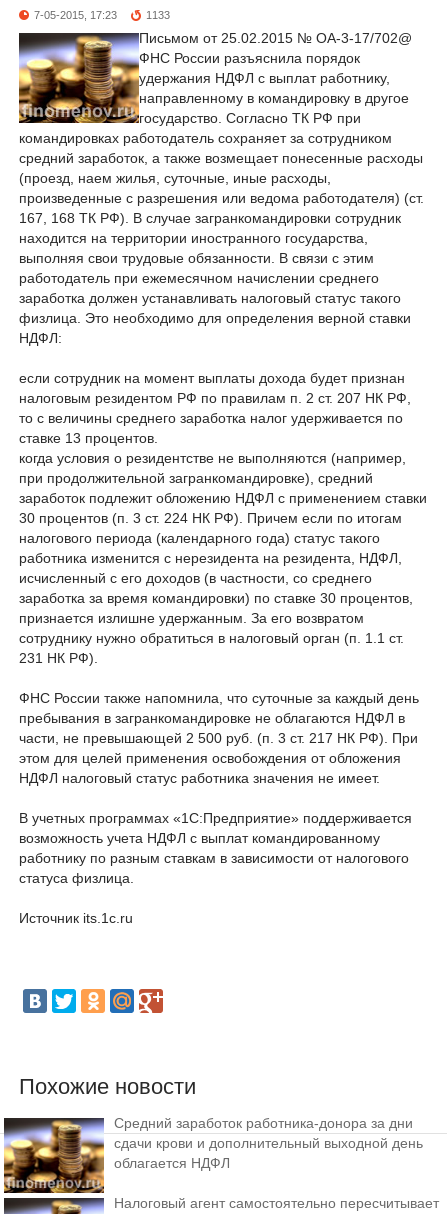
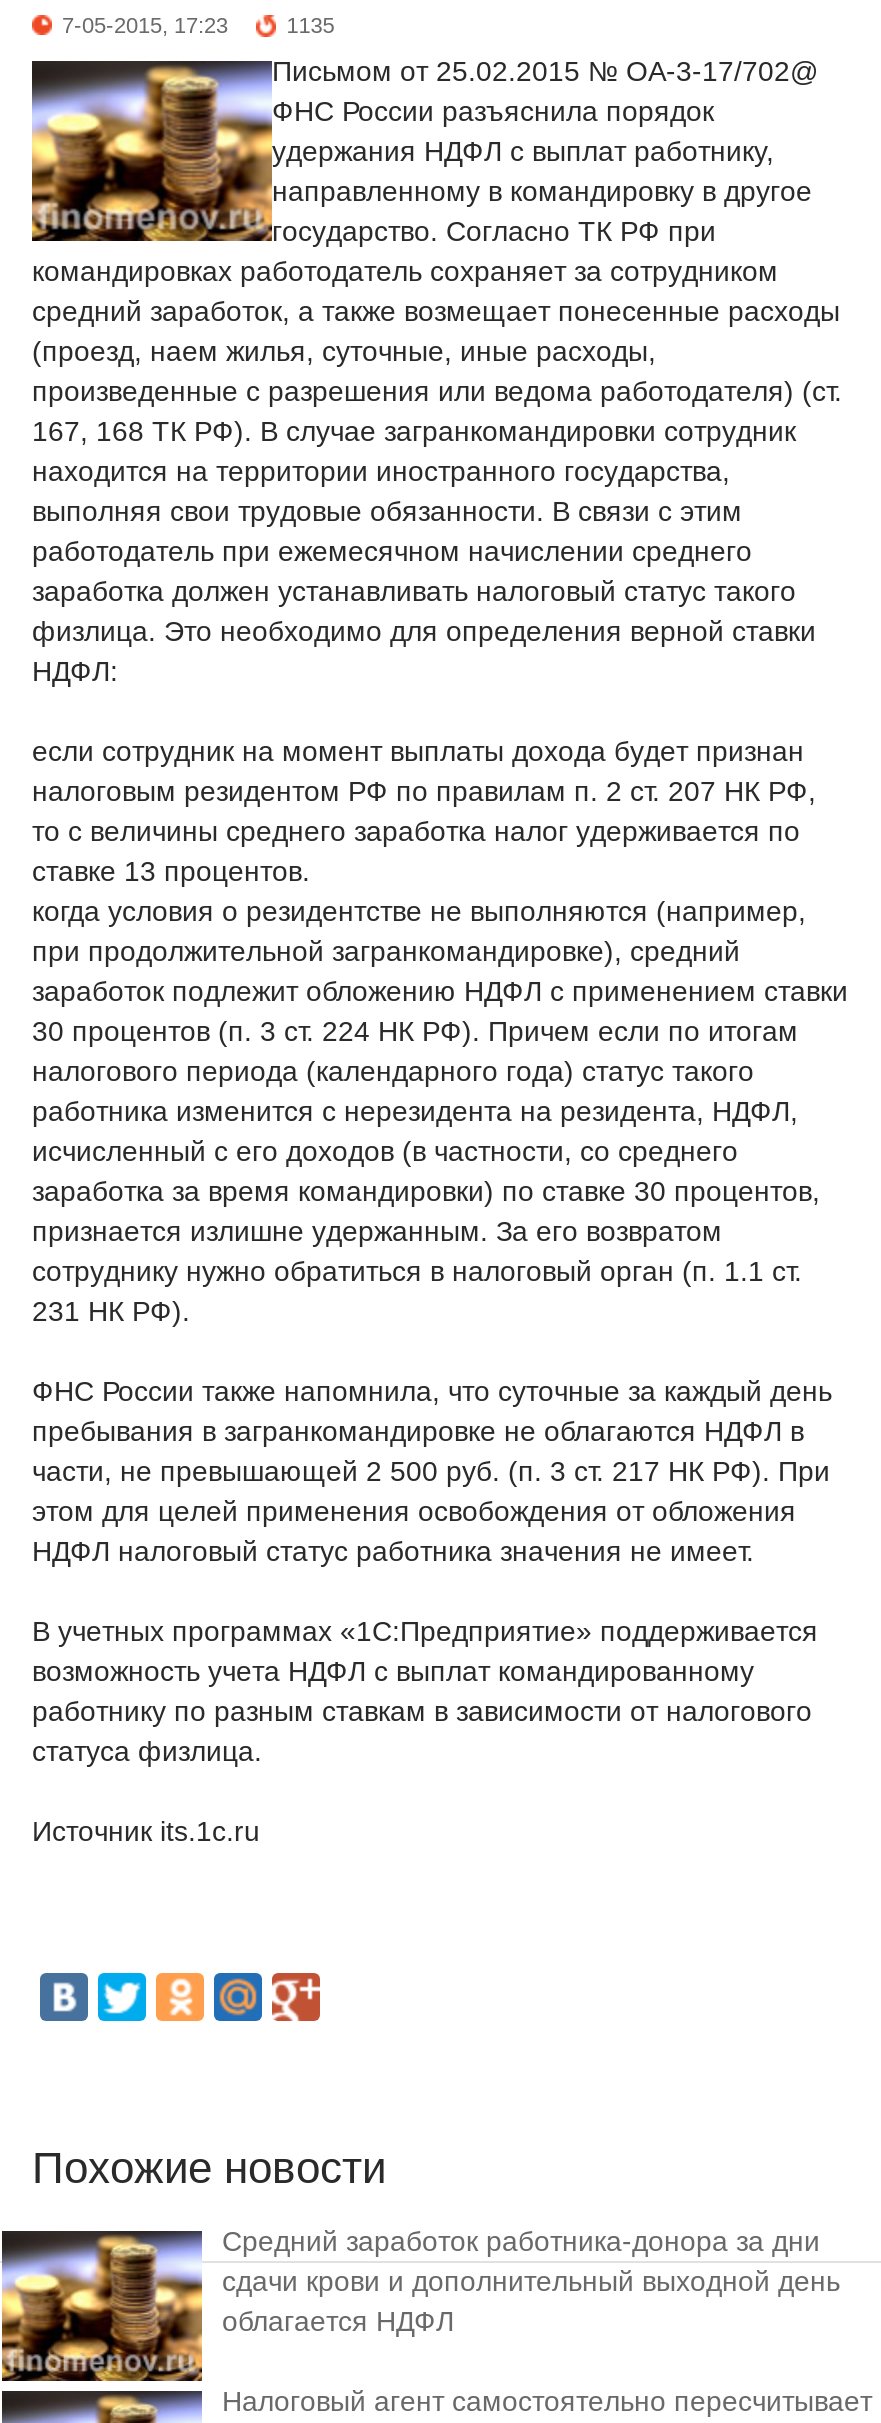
- 1133
+ 1135
